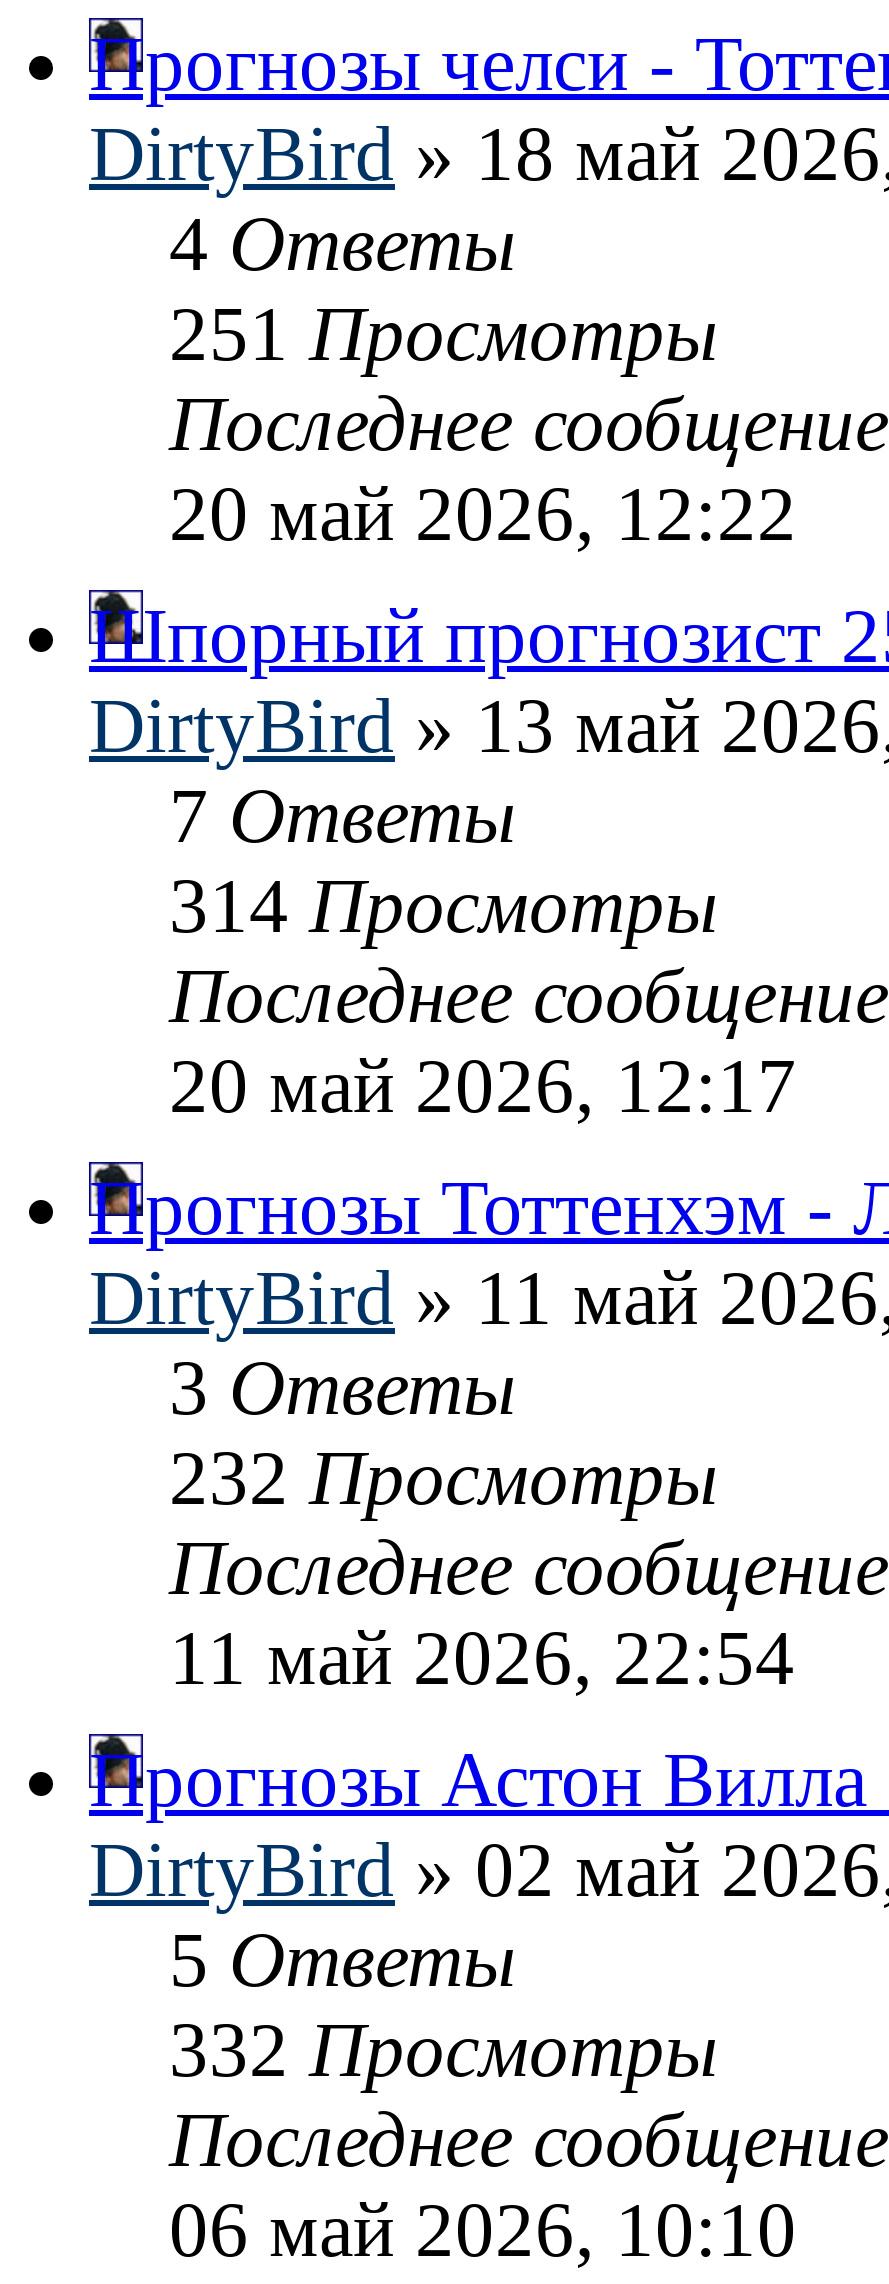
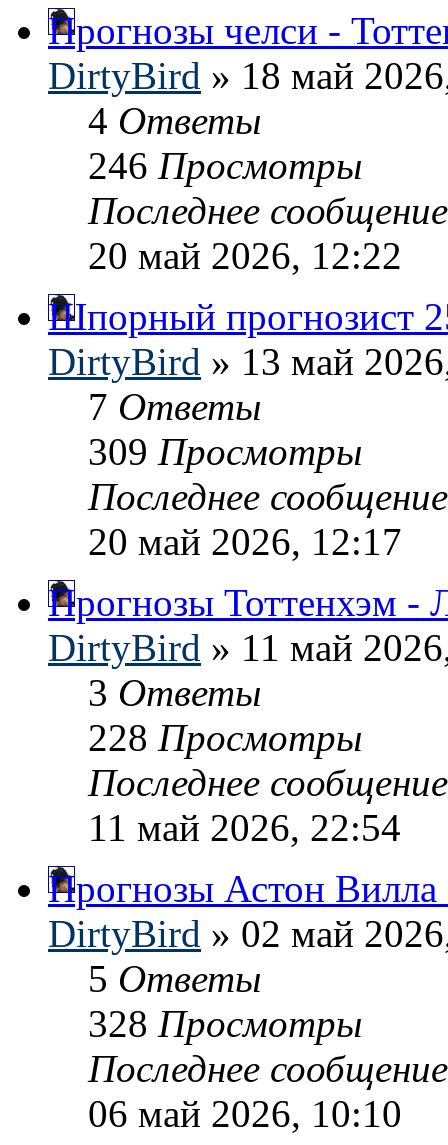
- 251 Просмотры
+ 246 Просмотры

- 314 Просмотры
+ 309 Просмотры

- 232 Просмотры
+ 228 Просмотры

- 332 Просмотры
+ 328 Просмотры
